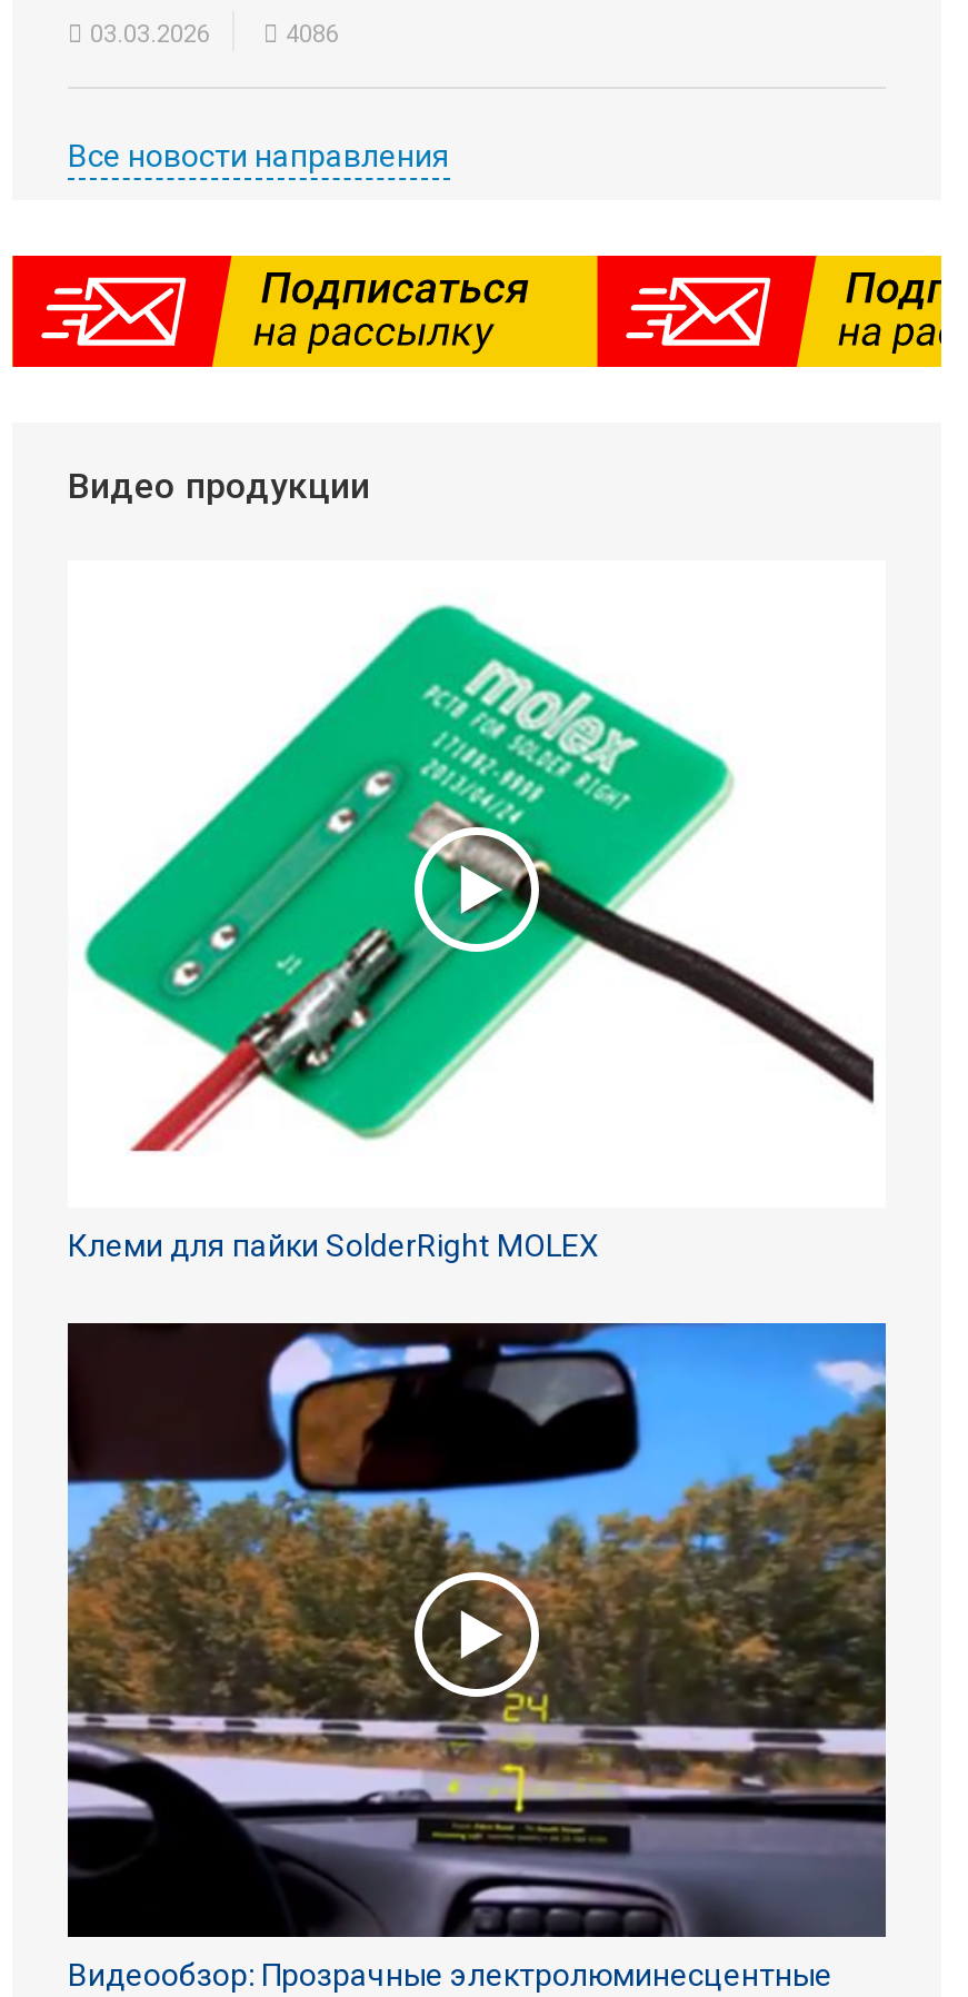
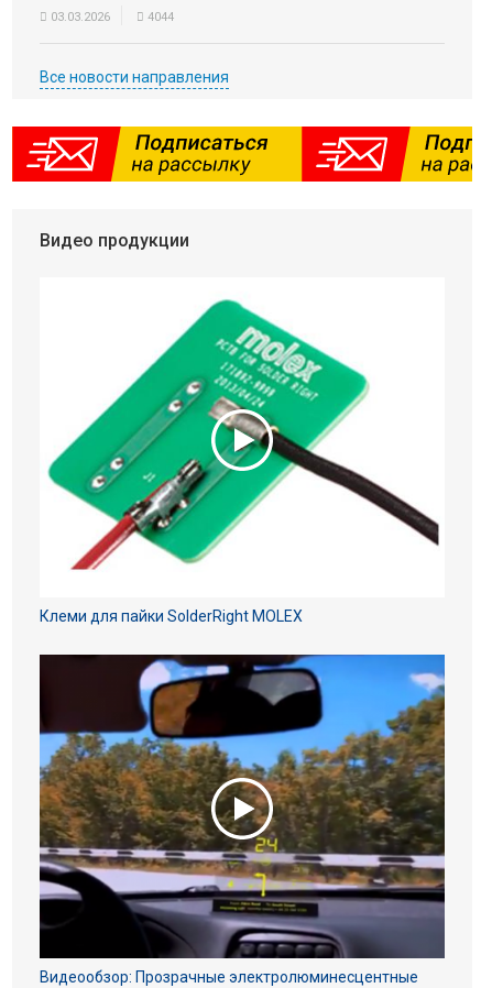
- 4086
+ 4044
